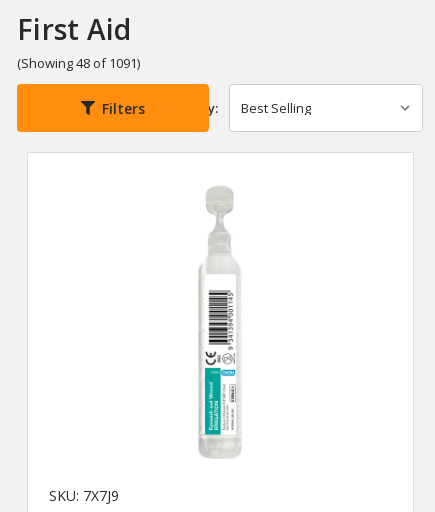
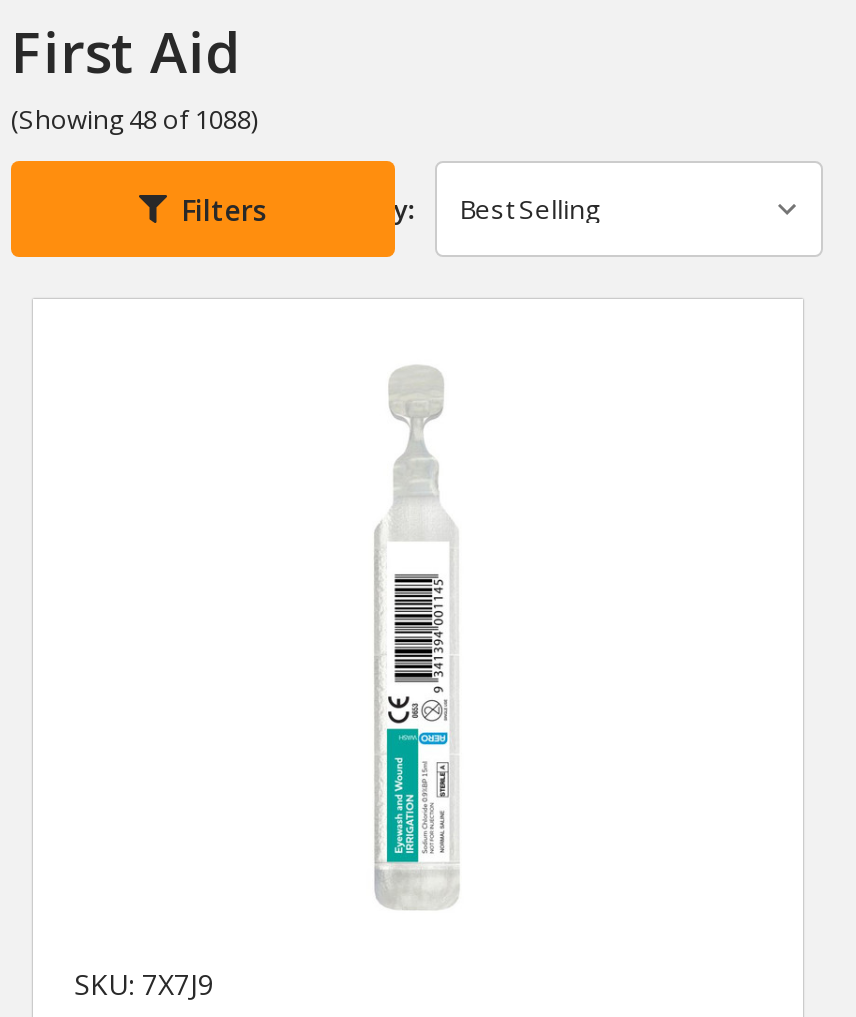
- (Showing 48 of 1091)
+ (Showing 48 of 1088)
